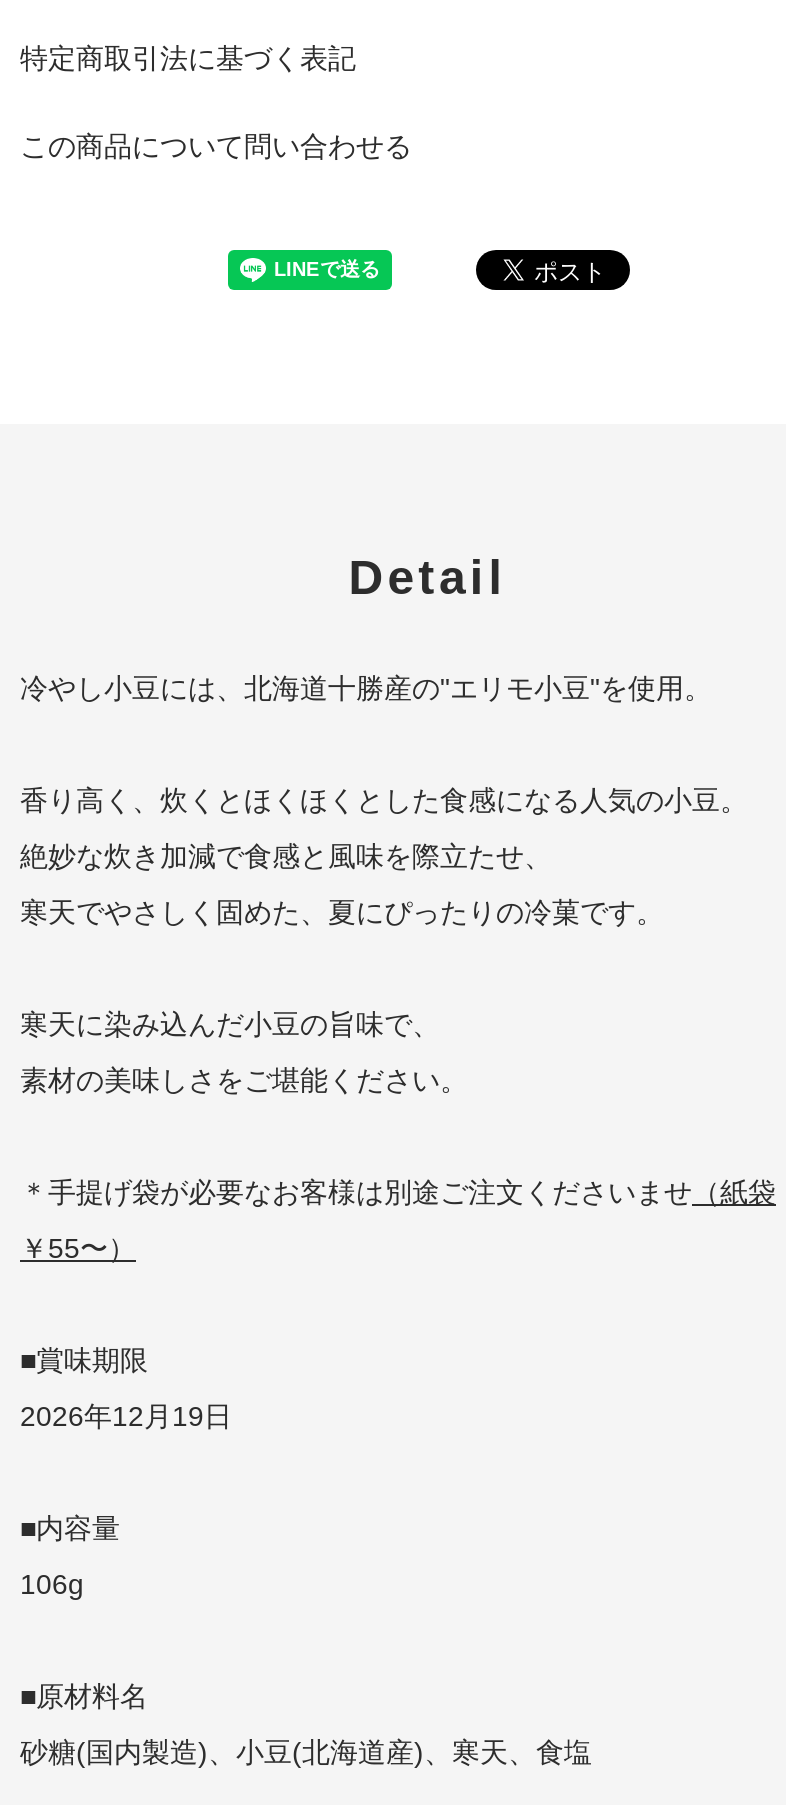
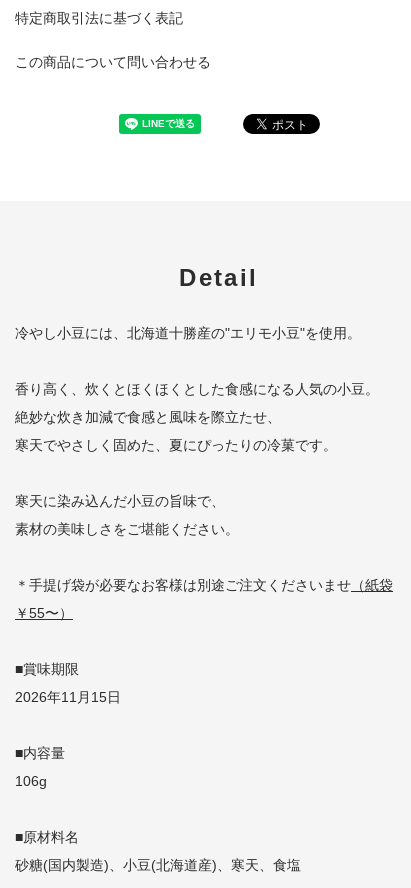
- 2026年12月19日
+ 2026年11月15日
